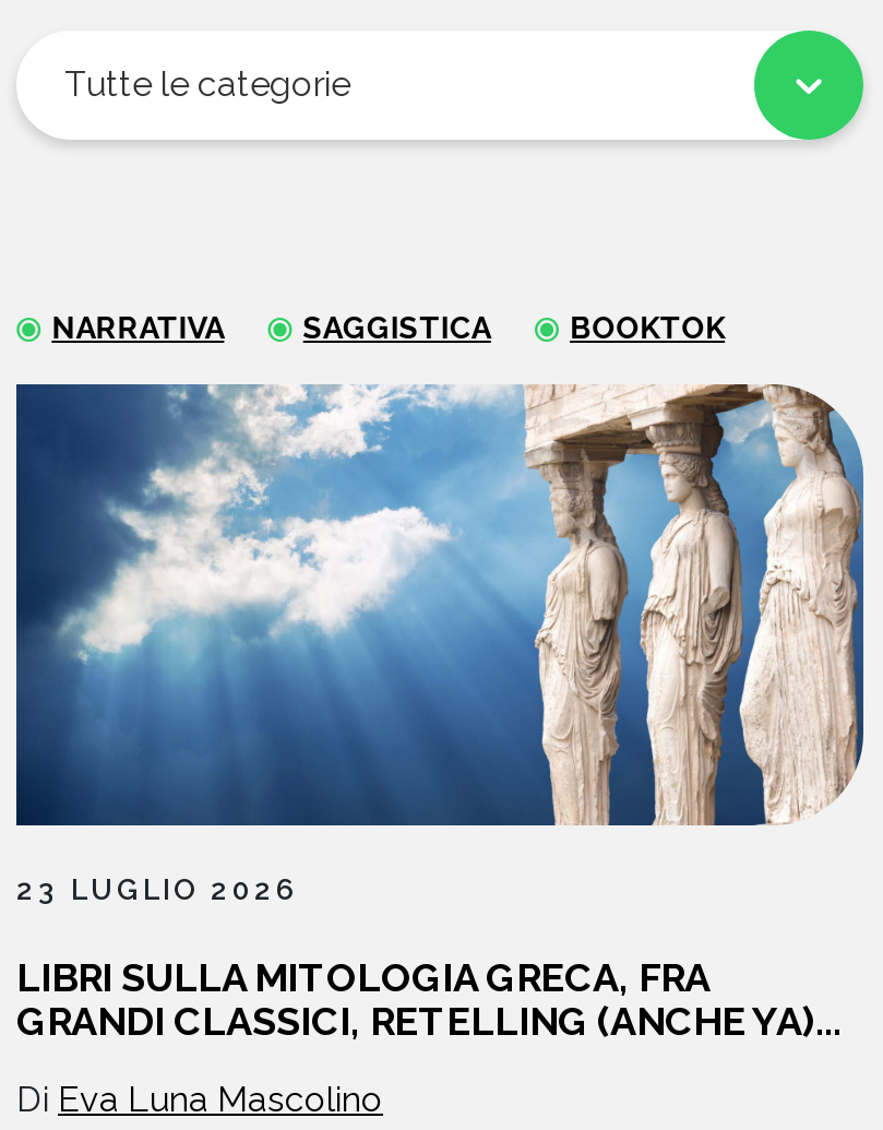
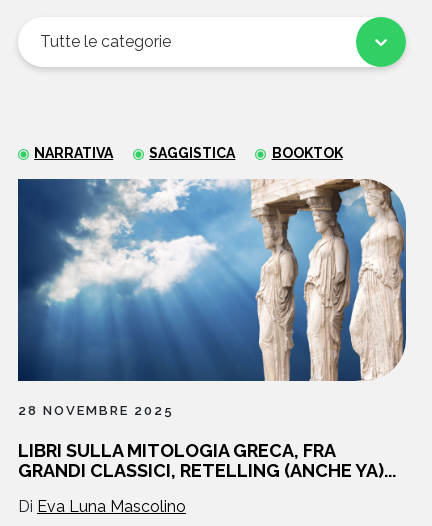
- 23 LUGLIO 2026
+ 28 NOVEMBRE 2025
